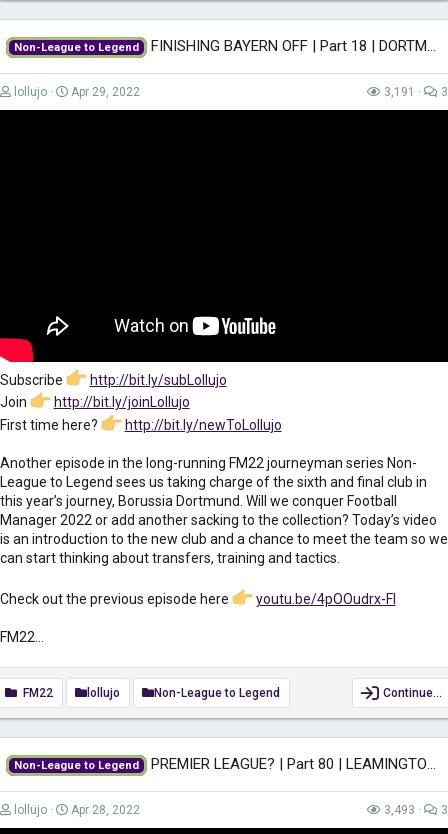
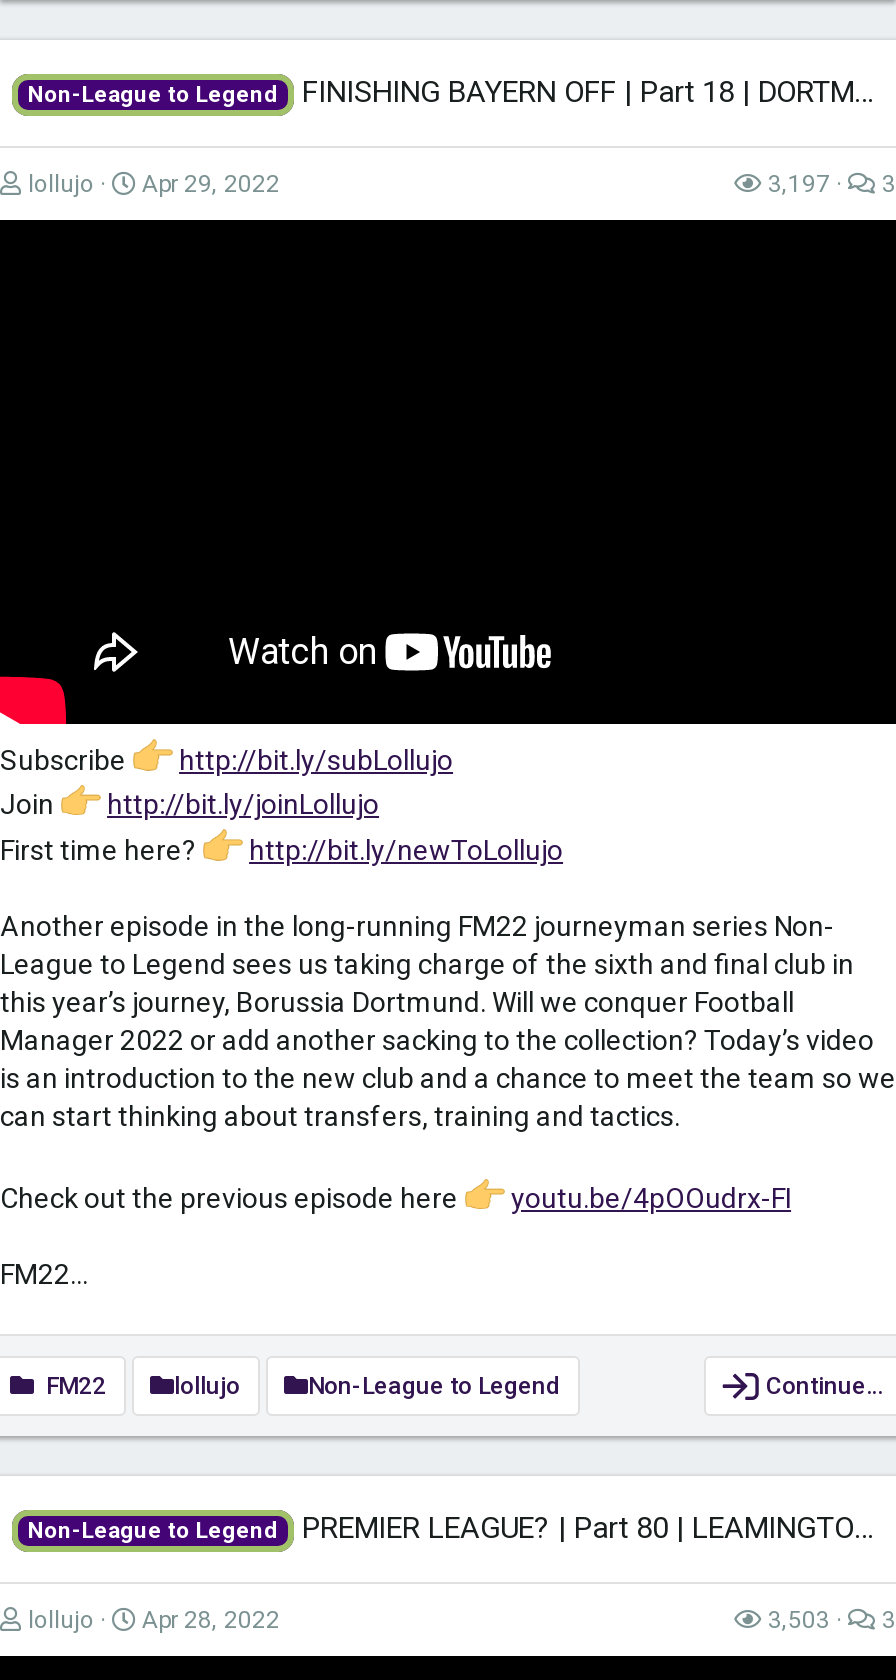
- 3,191 3
+ 3,197 3

- 3,493 3
+ 3,503 3
